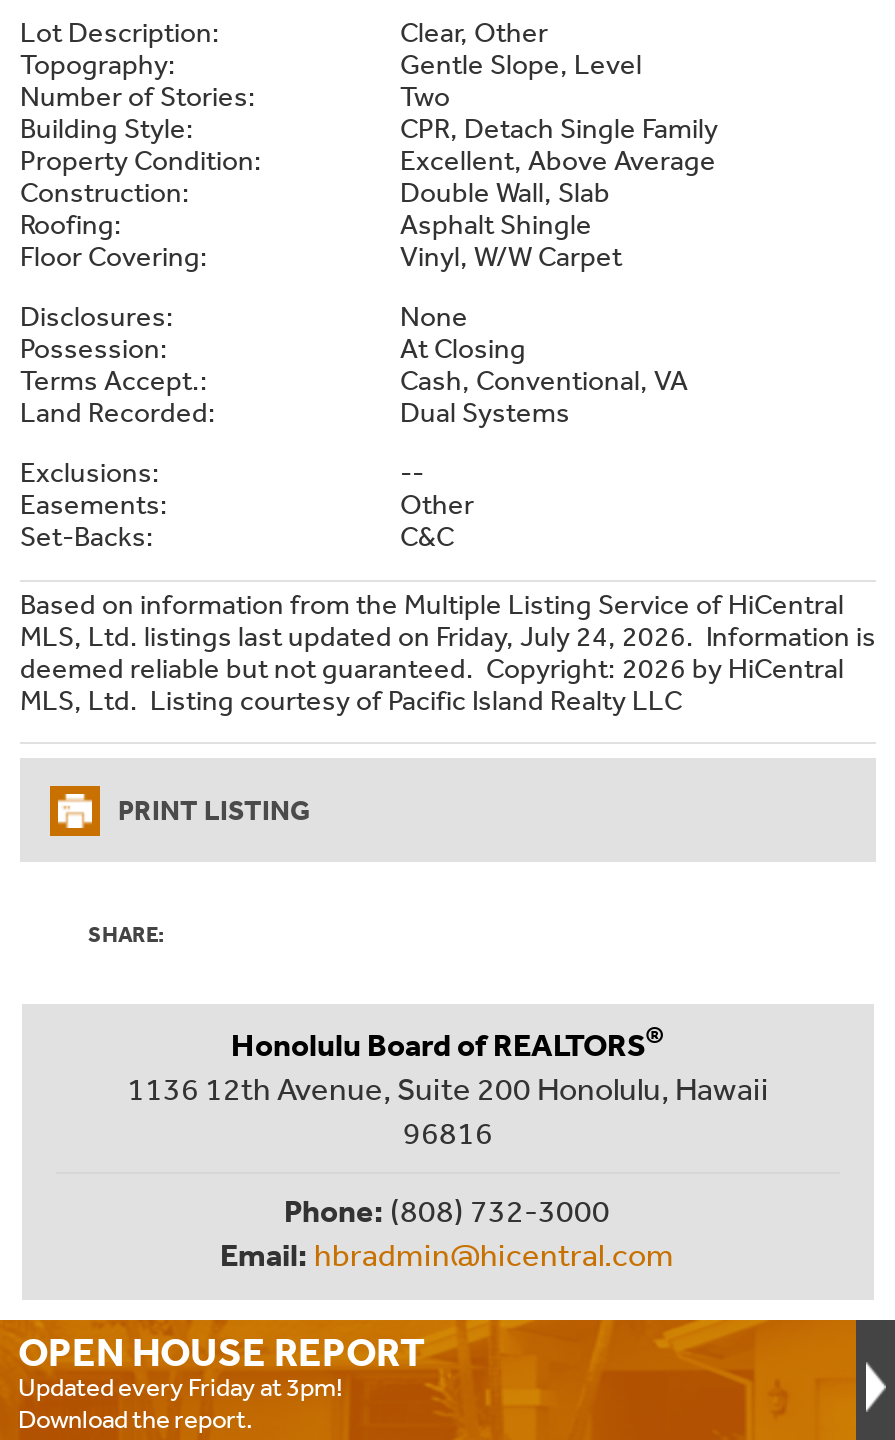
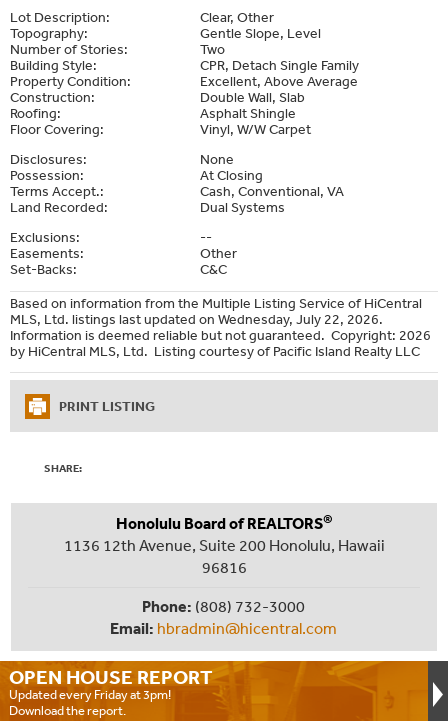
- MLS, Ltd. listings last updated on Friday, July 24, 2026. Information is
- deemed reliable but not guaranteed. Copyright: 2026 by HiCentral
- MLS, Ltd. Listing courtesy of Pacific Island Realty LLC
+ MLS, Ltd. listings last updated on Wednesday, July 22, 2026.
+ Information is deemed reliable but not guaranteed. Copyright: 2026
+ by HiCentral MLS, Ltd. Listing courtesy of Pacific Island Realty LLC
